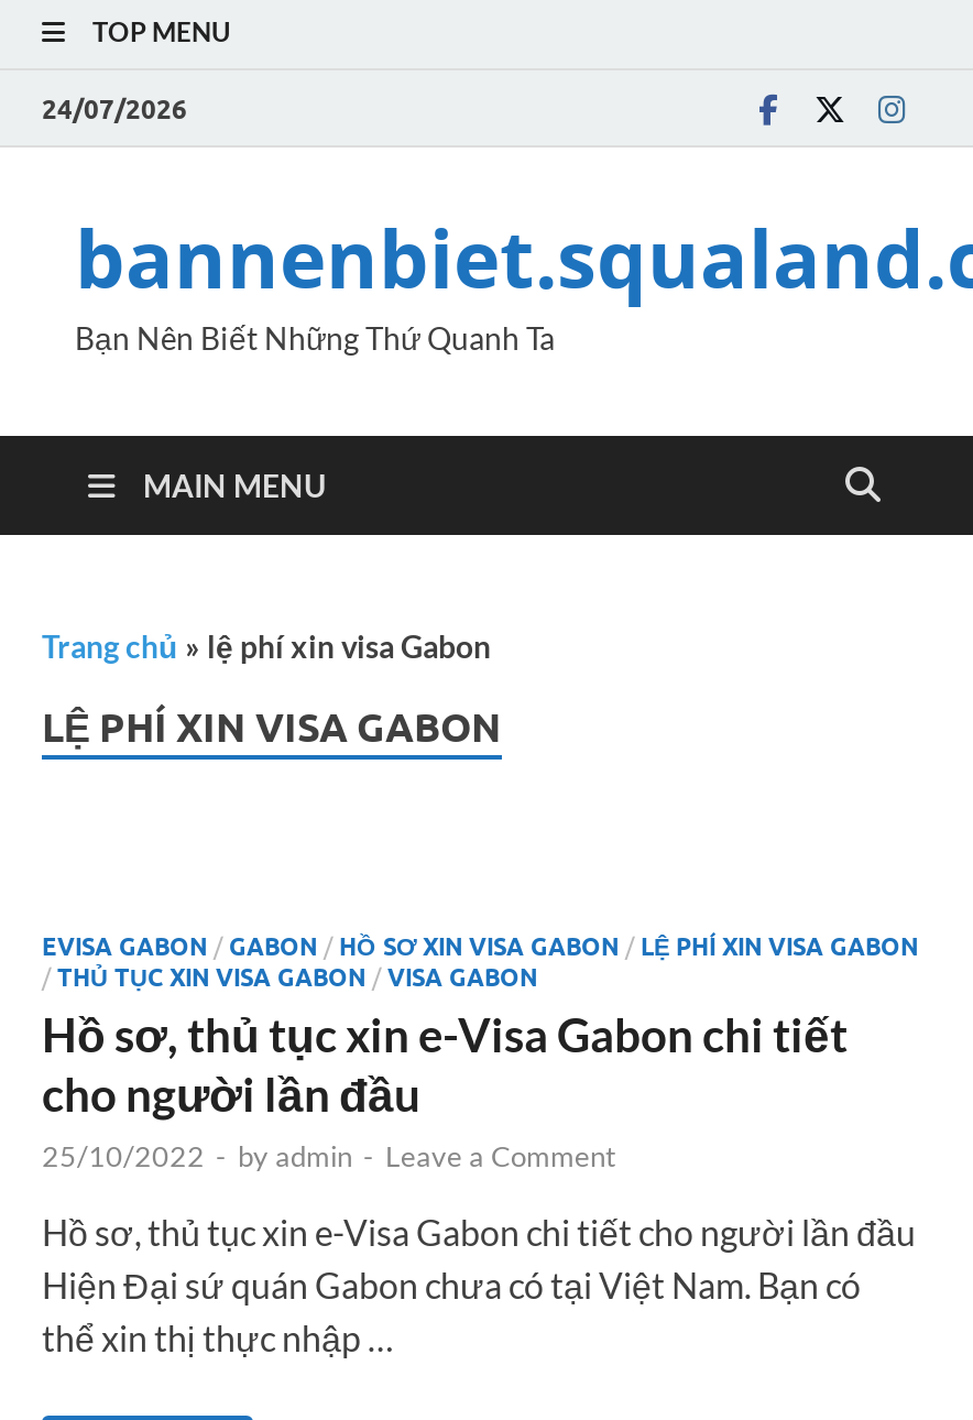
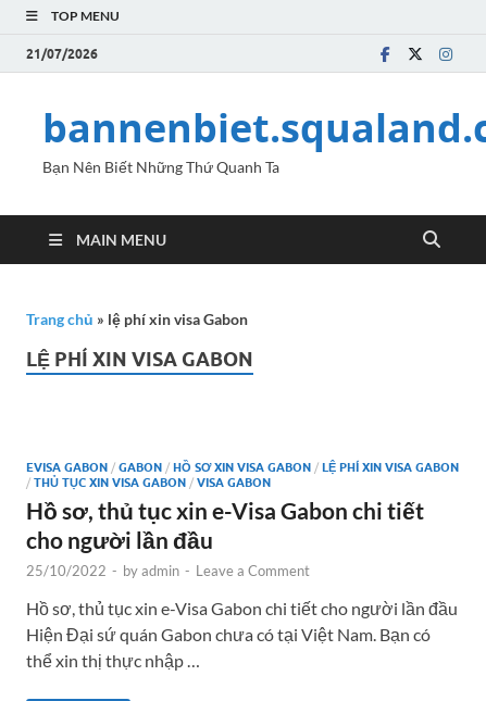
- 24/07/2026
+ 21/07/2026
